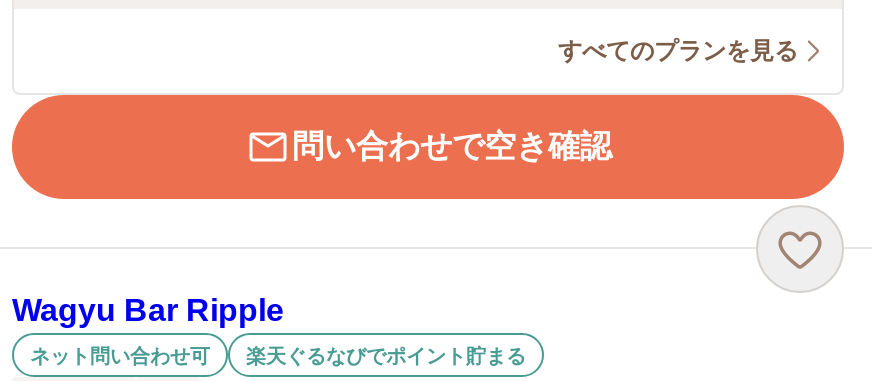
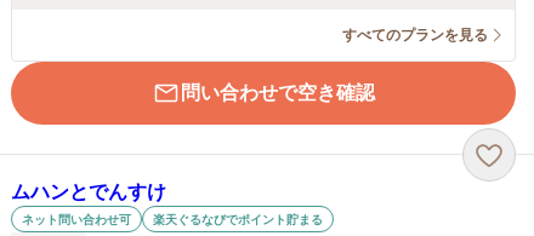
- Wagyu Bar Ripple
+ ムハンとでんすけ
